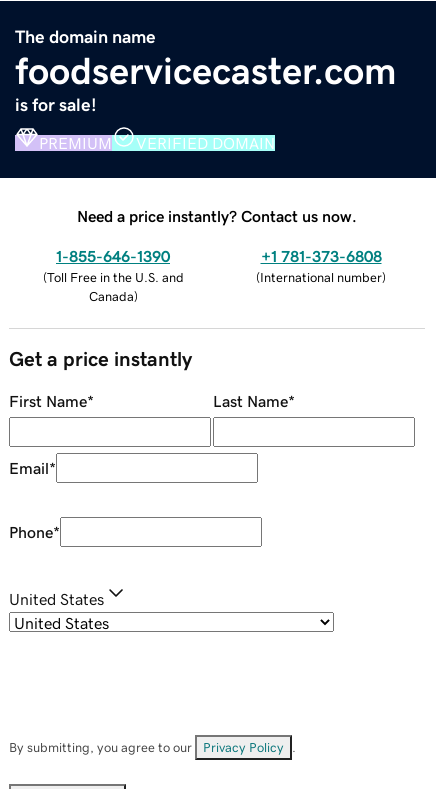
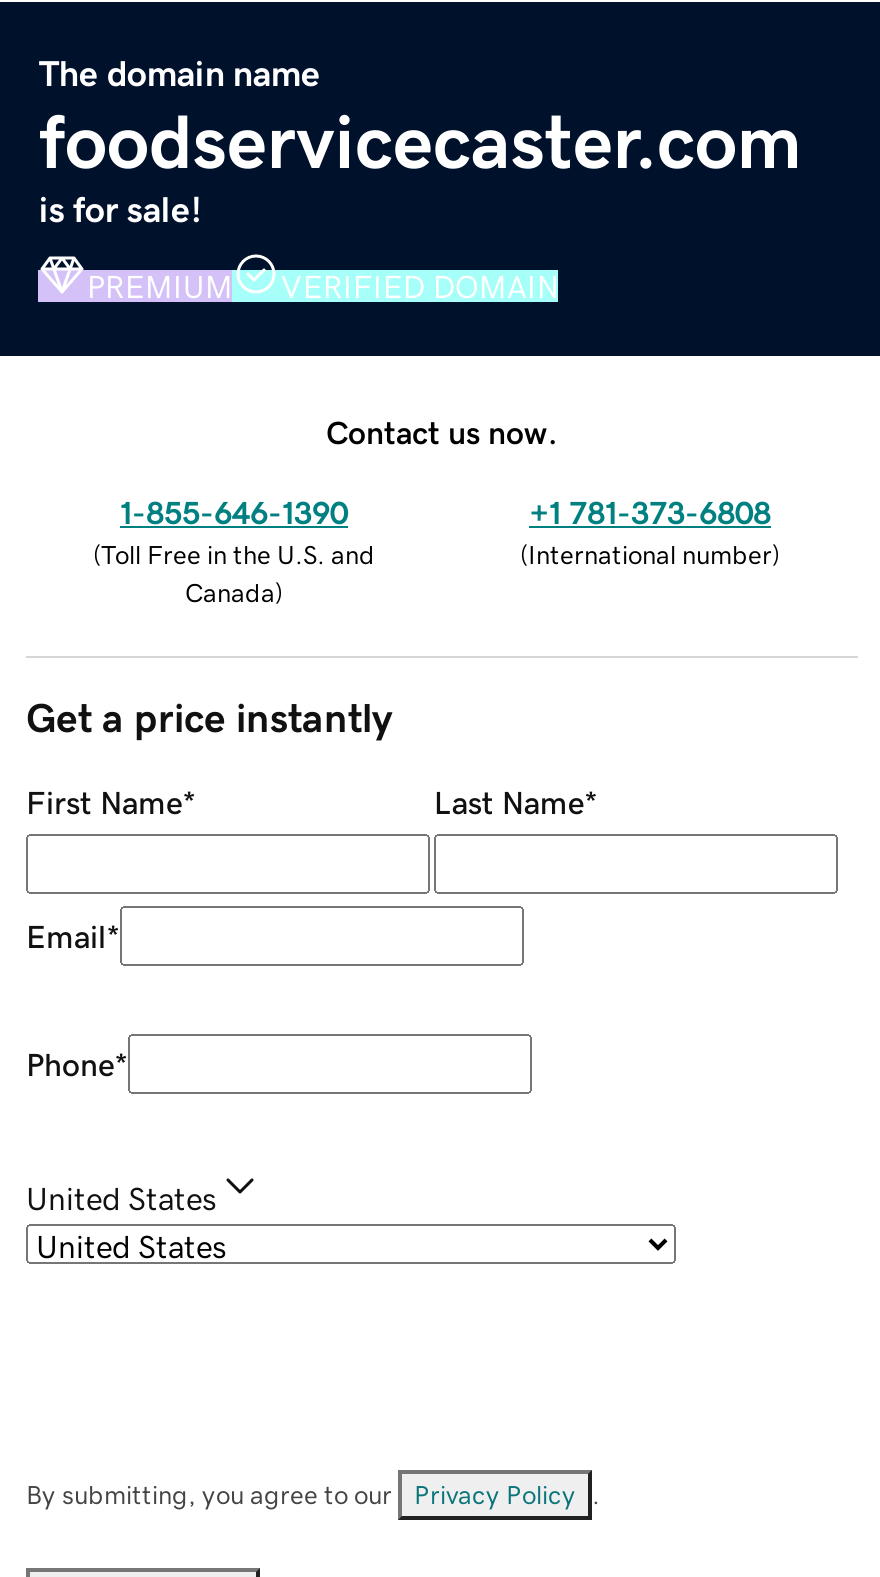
- Need a price instantly? Contact us now.
+ Contact us now.
